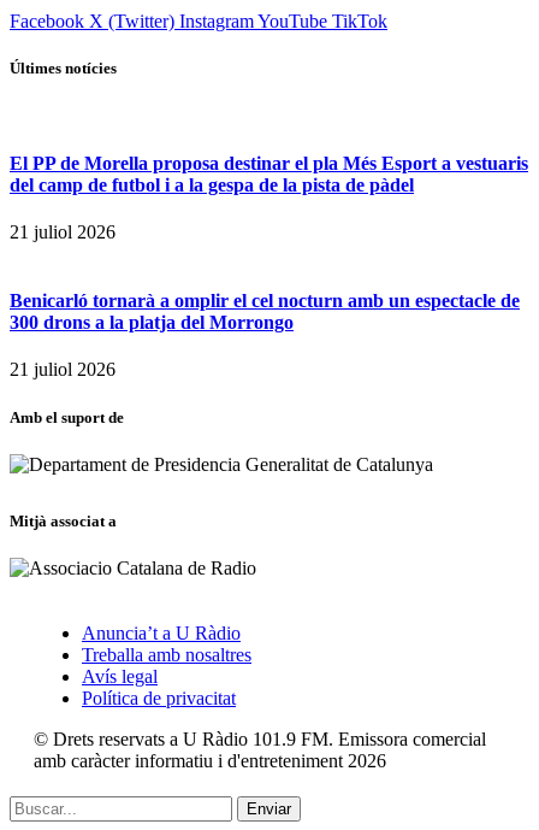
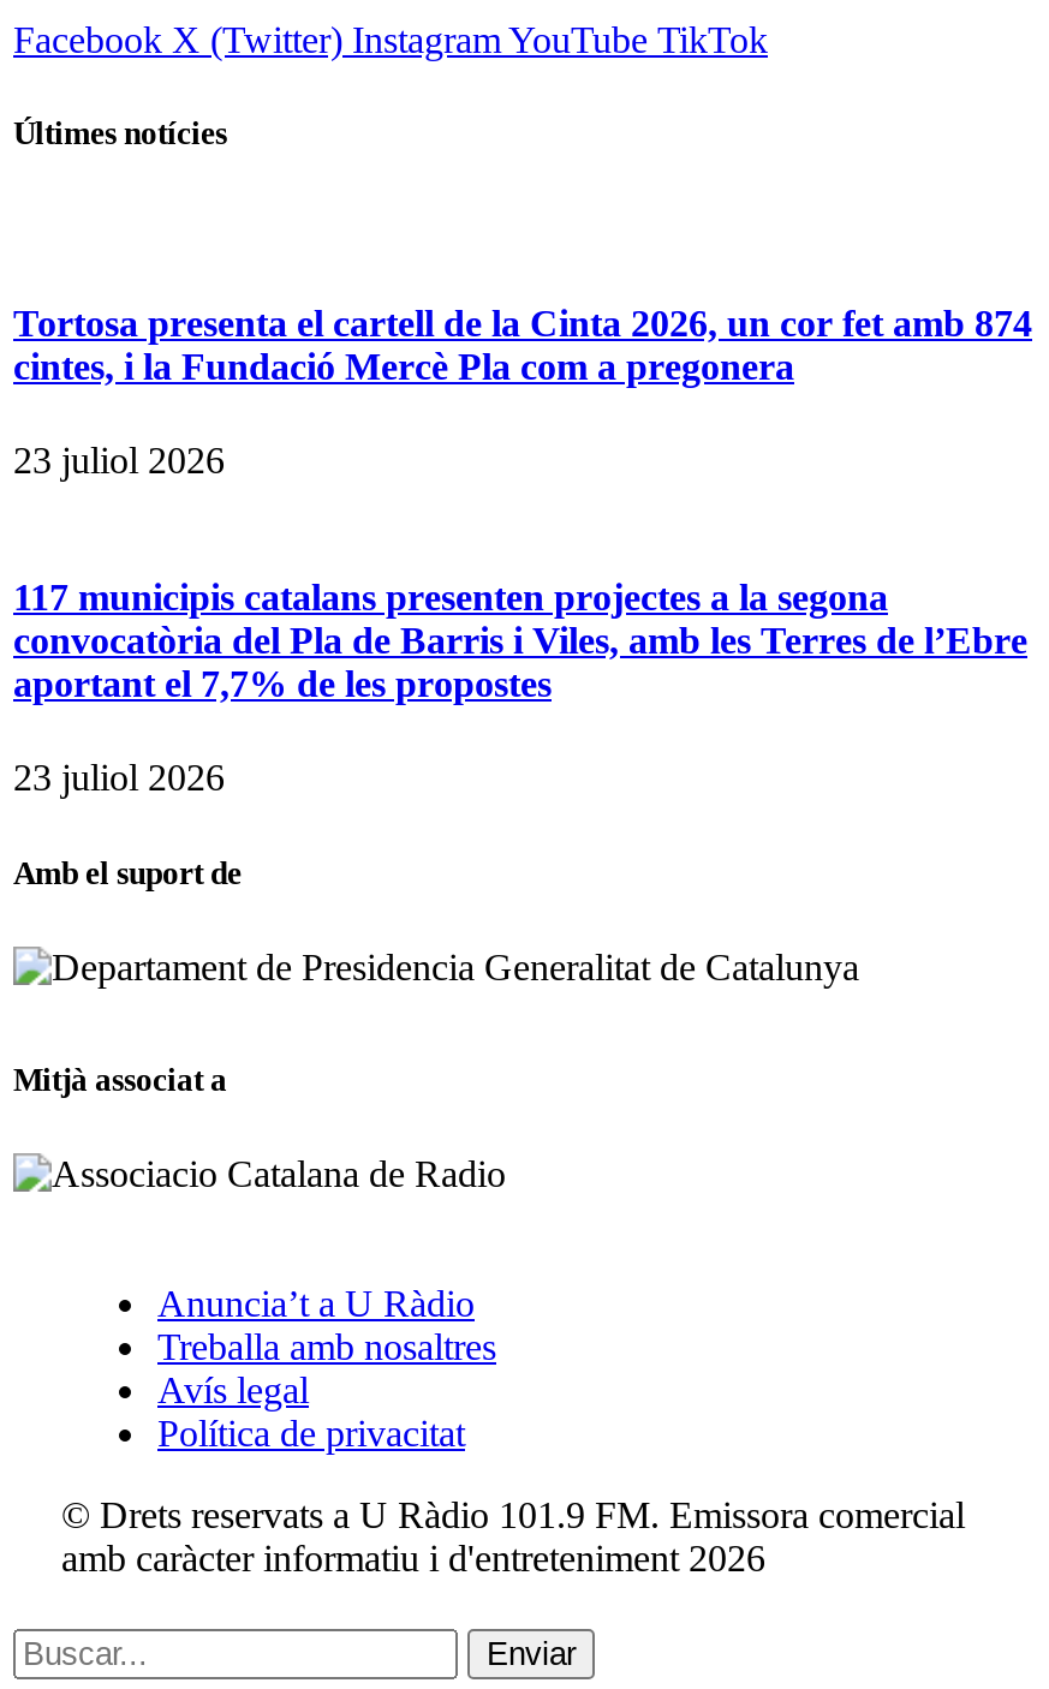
- El PP de Morella proposa destinar el pla Més Esport a vestuaris
- del camp de futbol i a la gespa de la pista de pàdel
+ Tortosa presenta el cartell de la Cinta 2026, un cor fet amb 874
+ cintes, i la Fundació Mercè Pla com a pregonera

- 21 juliol 2026
+ 23 juliol 2026

- Benicarló tornarà a omplir el cel nocturn amb un espectacle de
- 300 drons a la platja del Morrongo
+ 117 municipis catalans presenten projectes a la segona
+ convocatòria del Pla de Barris i Viles, amb les Terres de l’Ebre
+ aportant el 7,7% de les propostes

- 21 juliol 2026
+ 23 juliol 2026
